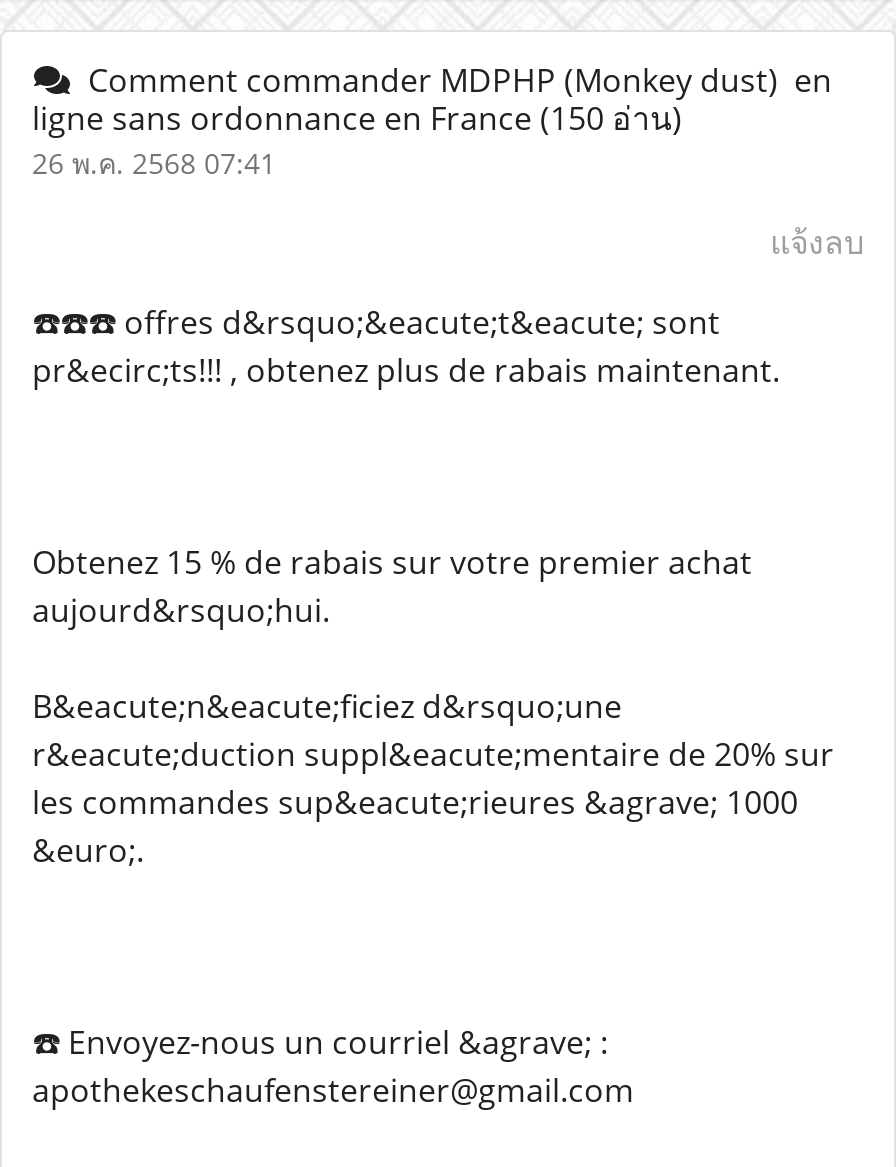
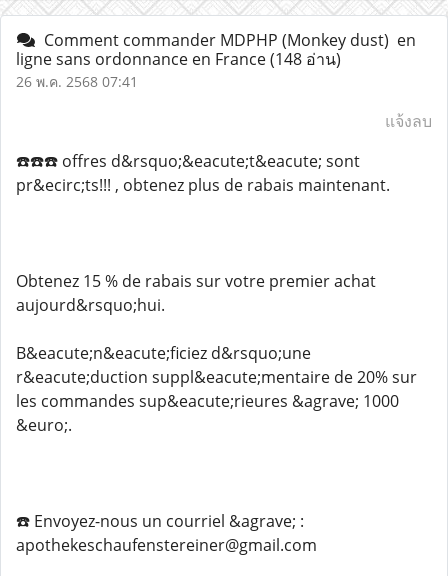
- ligne sans ordonnance en France (150 อ่าน)
+ ligne sans ordonnance en France (148 อ่าน)
